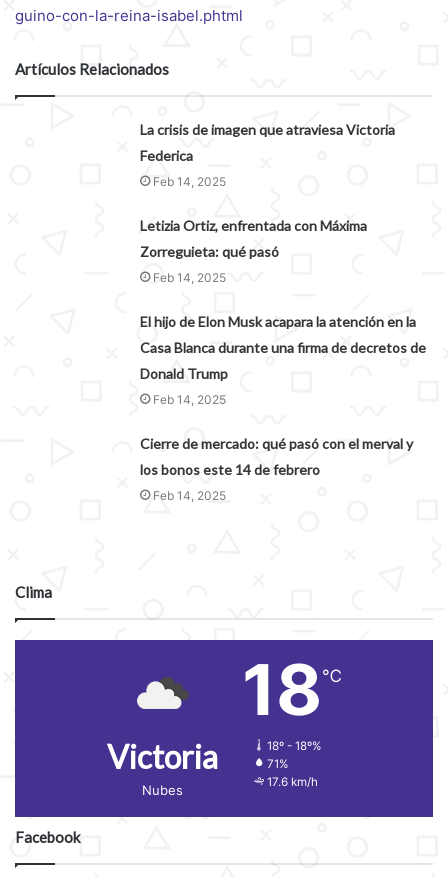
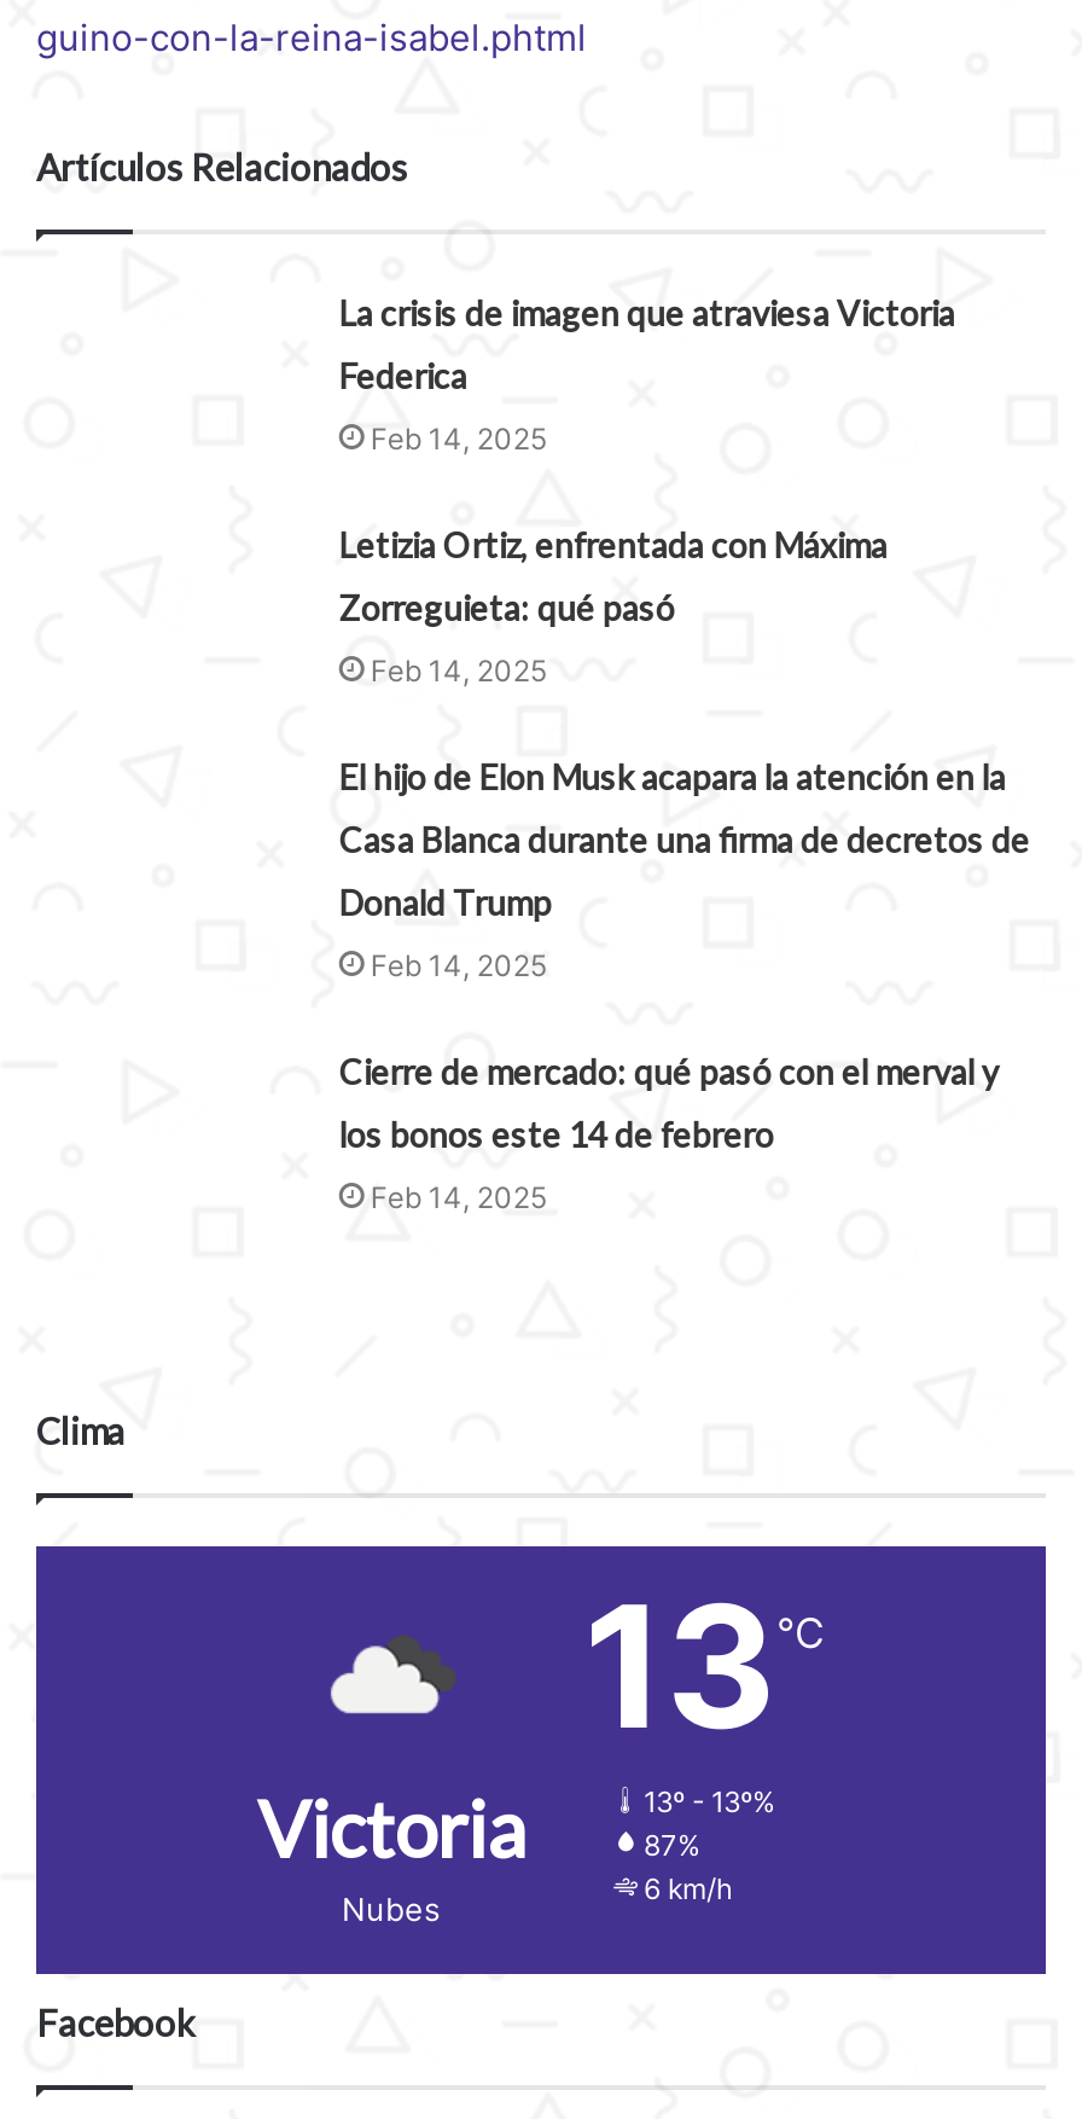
- 18℃
- 18º - 18º%
- 71%
- 17.6 km/h
+ 13℃
+ 13º - 13º%
+ 87%
+ 6 km/h
